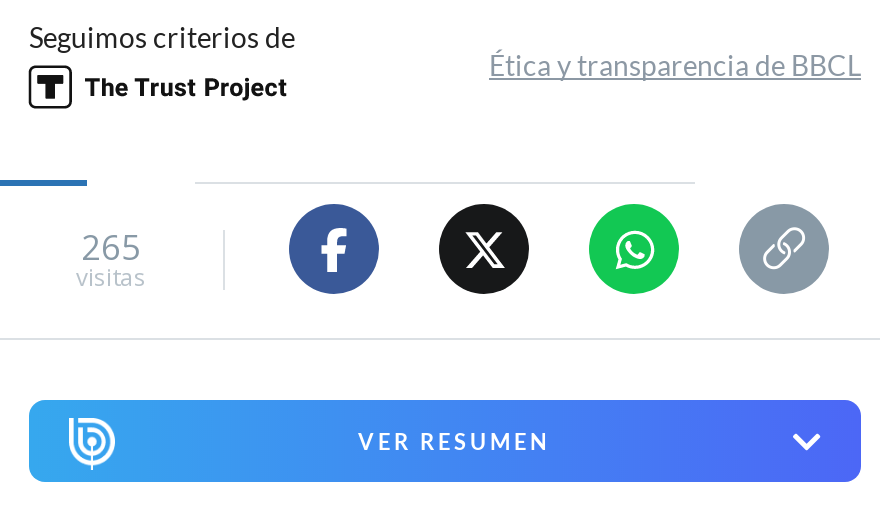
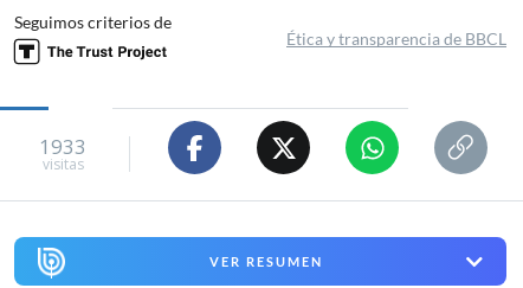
- 265
+ 1933
